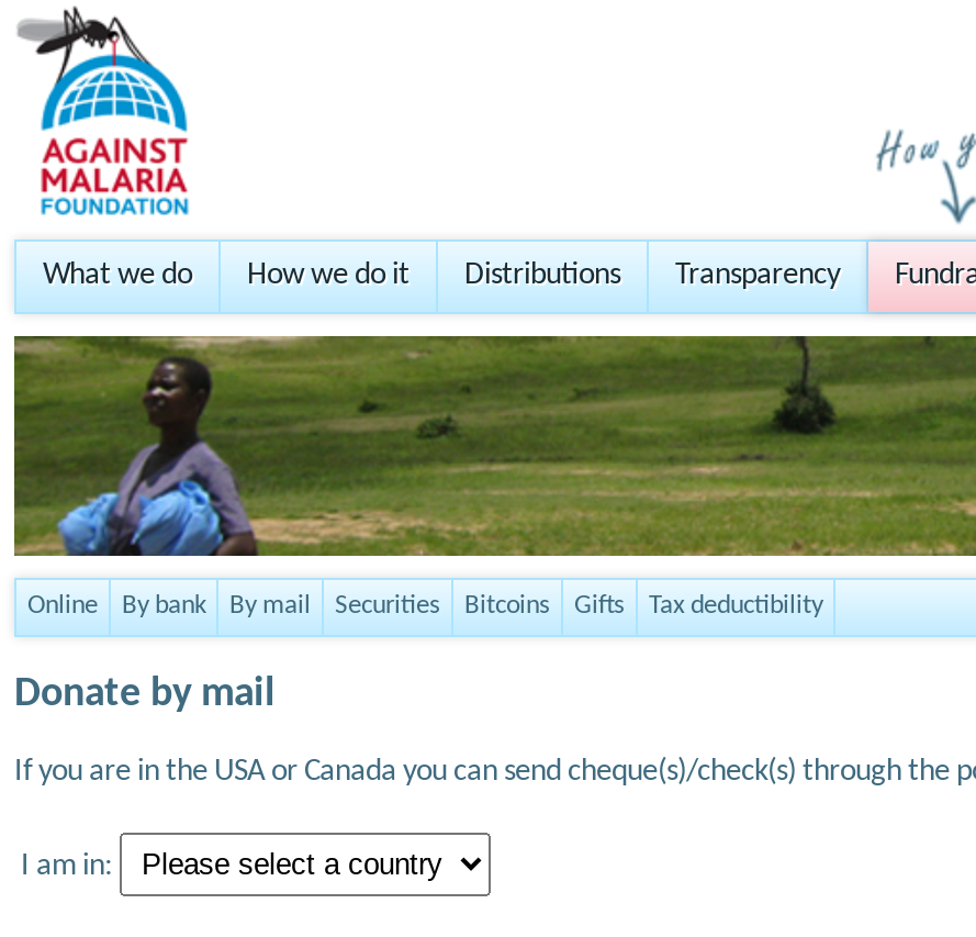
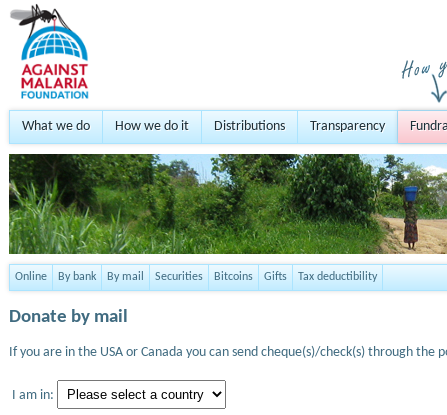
- [image]
+ [image]
